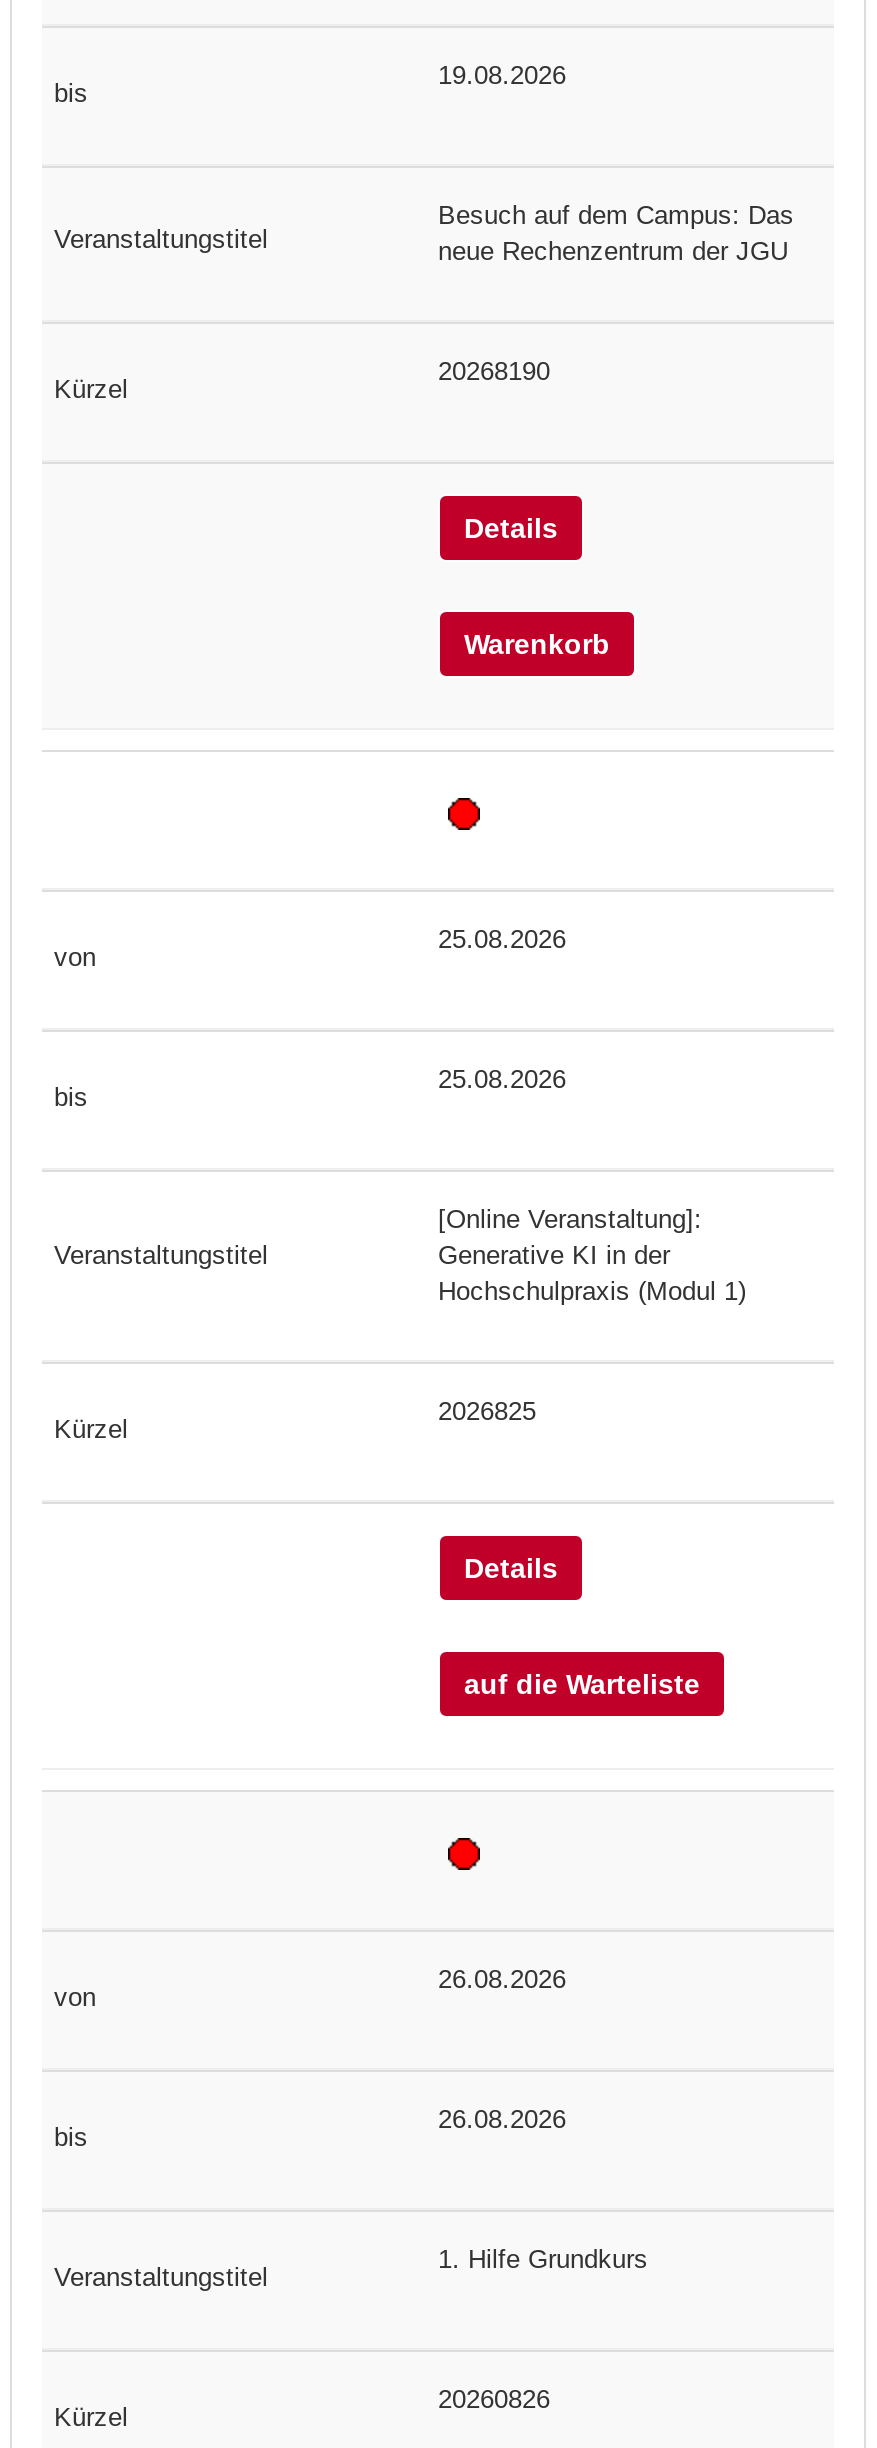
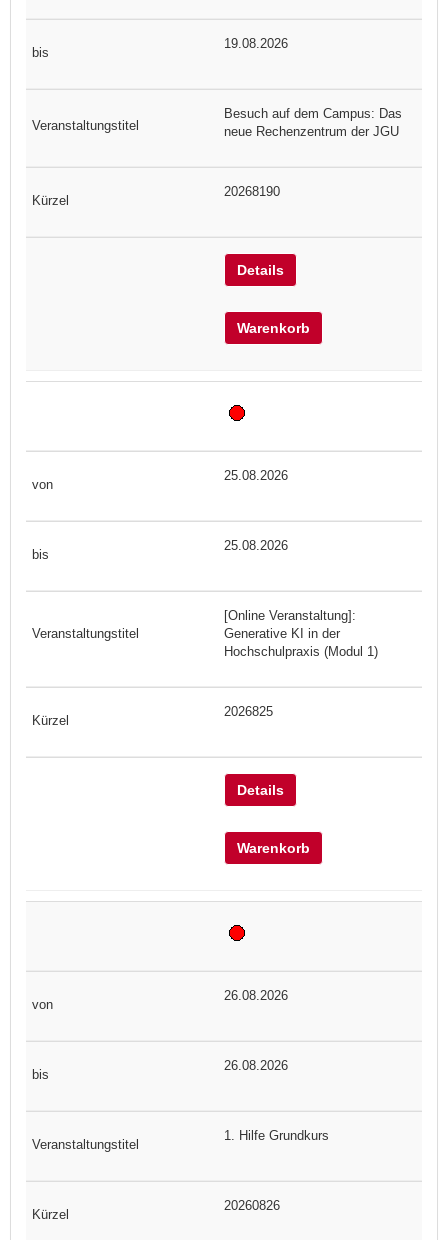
- auf die Warteliste
+ Warenkorb
